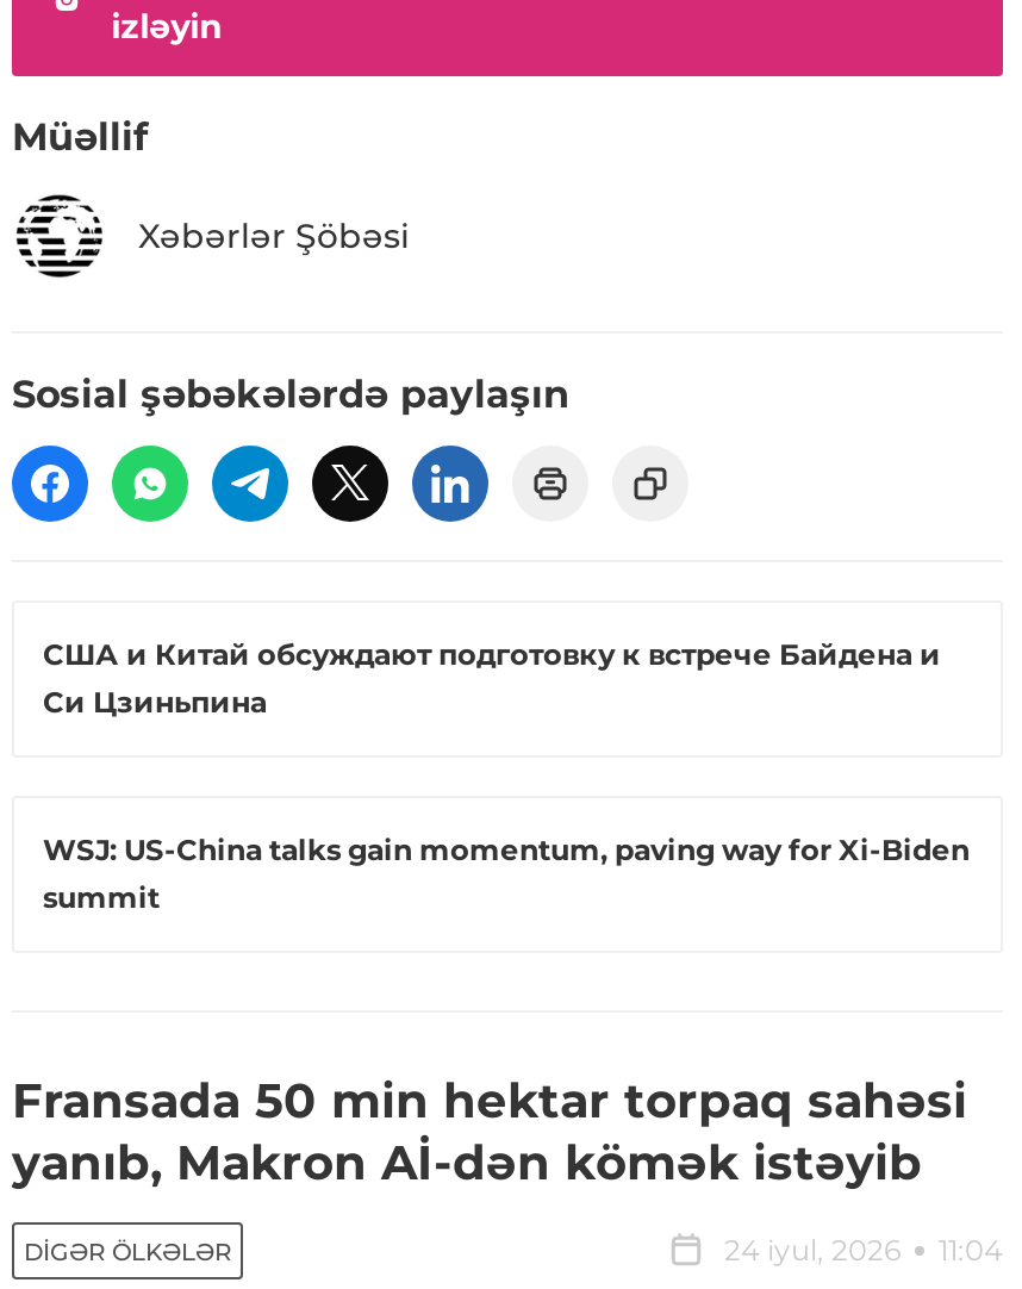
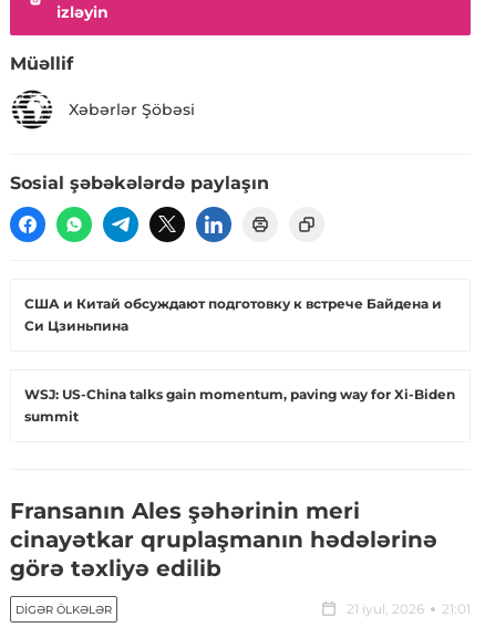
- Fransada 50 min hektar torpaq sahəsi
- yanıb, Makron Aİ-dən kömək istəyib
+ Fransanın Ales şəhərinin meri
+ cinayətkar qruplaşmanın hədələrinə
+ görə təxliyə edilib

- 24 iyul, 2026
- 11:04
+ 21 iyul, 2026
+ 21:01
